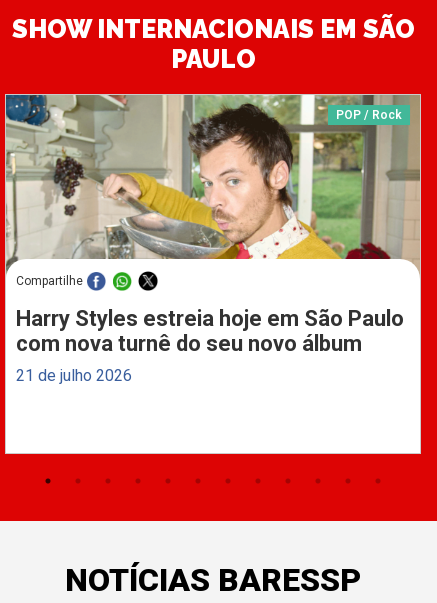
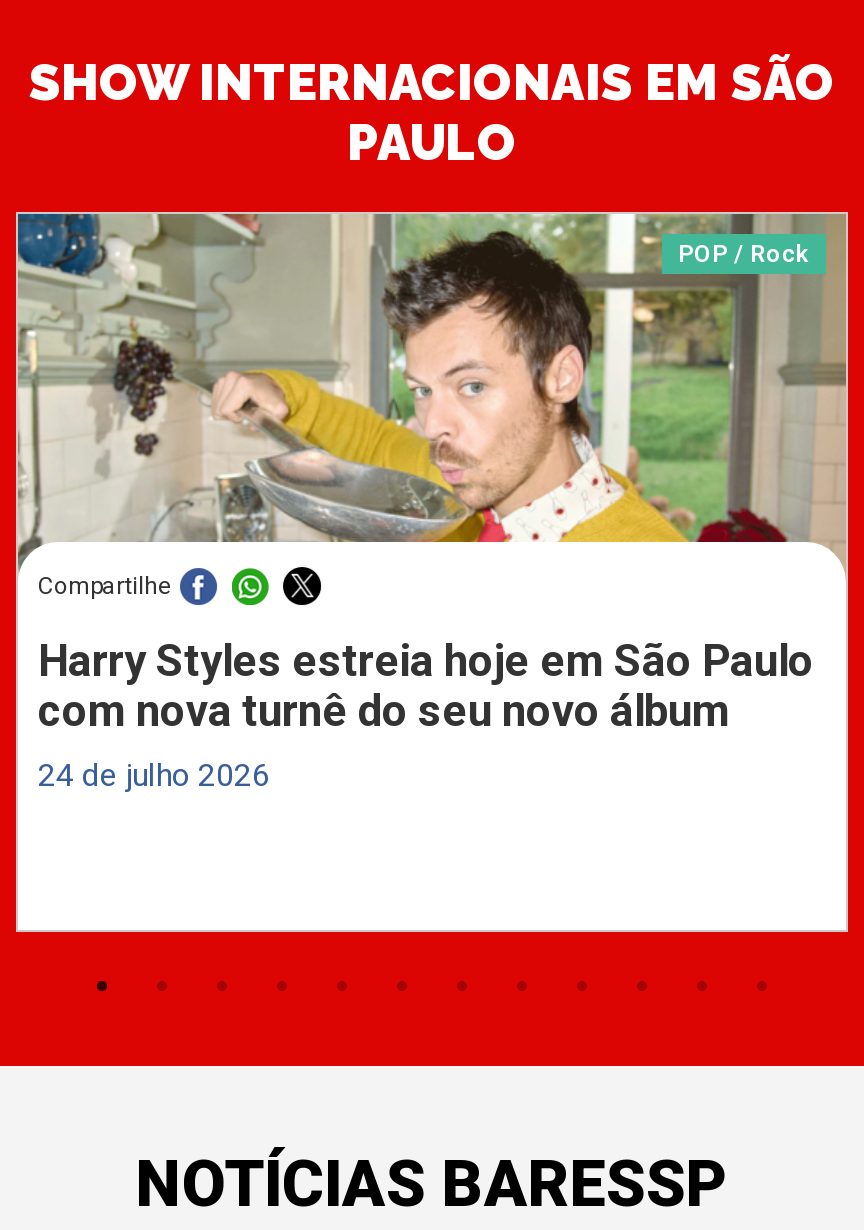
- 21 de julho 2026
+ 24 de julho 2026
